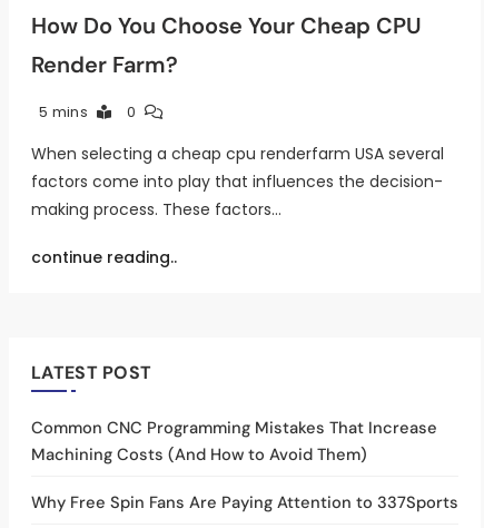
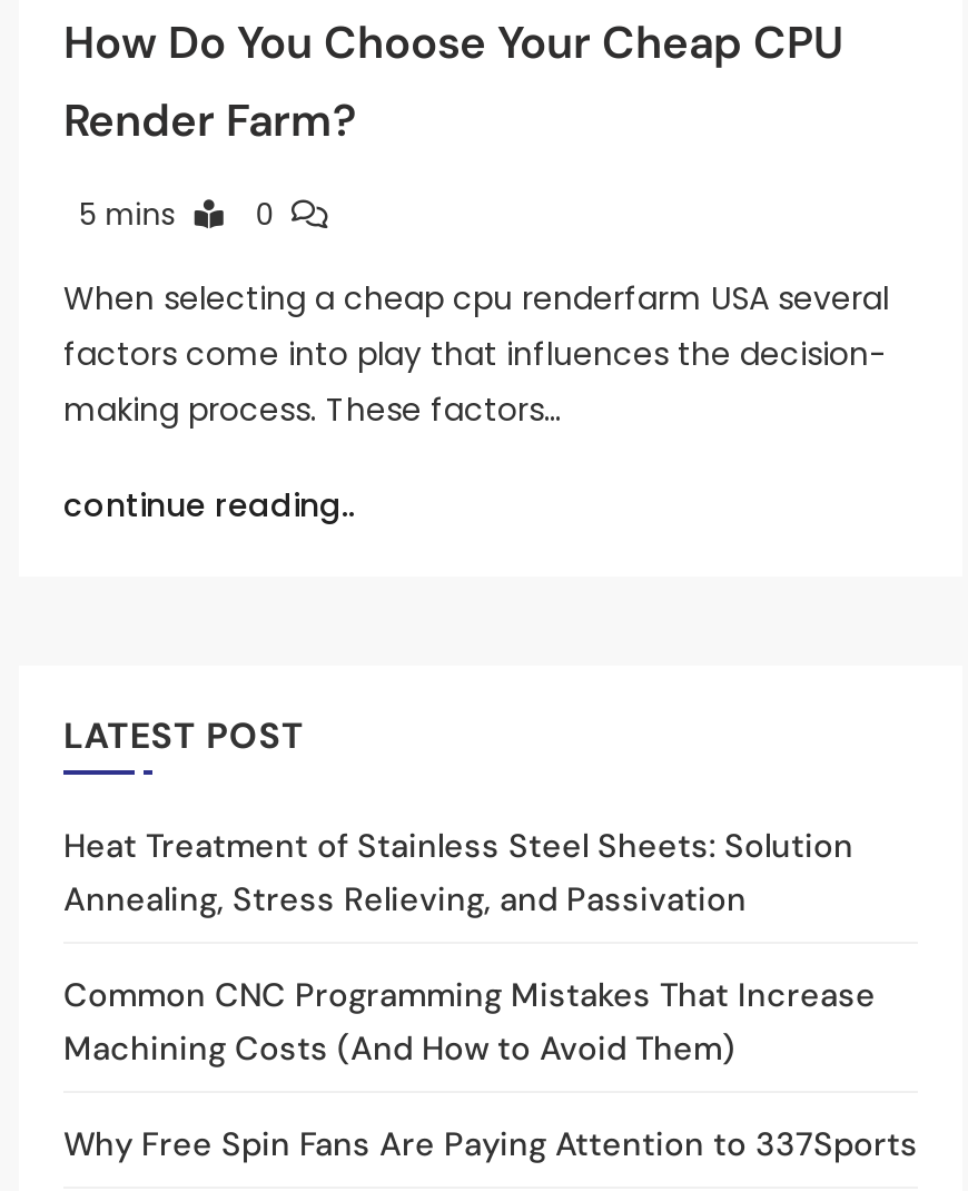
+ Heat Treatment of Stainless Steel Sheets: Solution
+ Annealing, Stress Relieving, and Passivation
